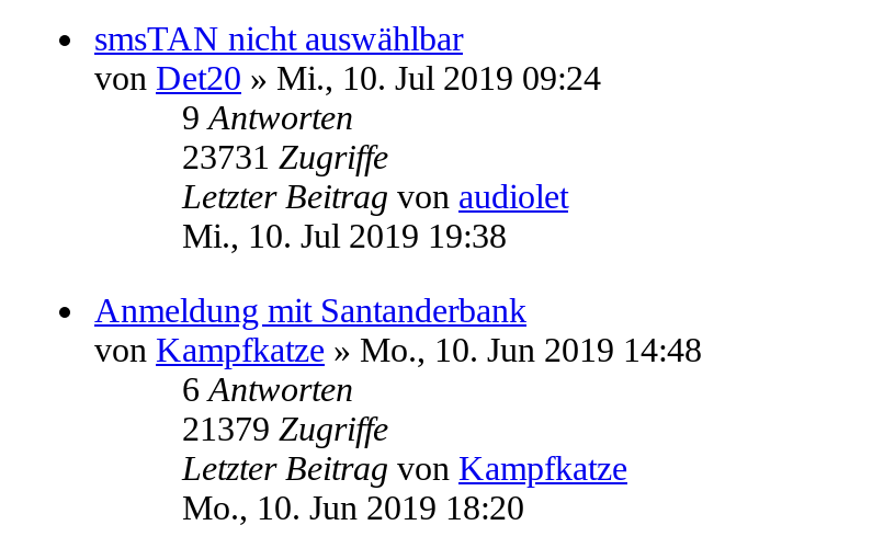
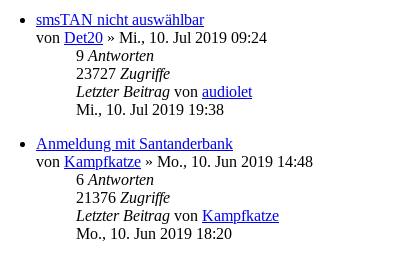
- 23731 Zugriffe
+ 23727 Zugriffe

- 21379 Zugriffe
+ 21376 Zugriffe
